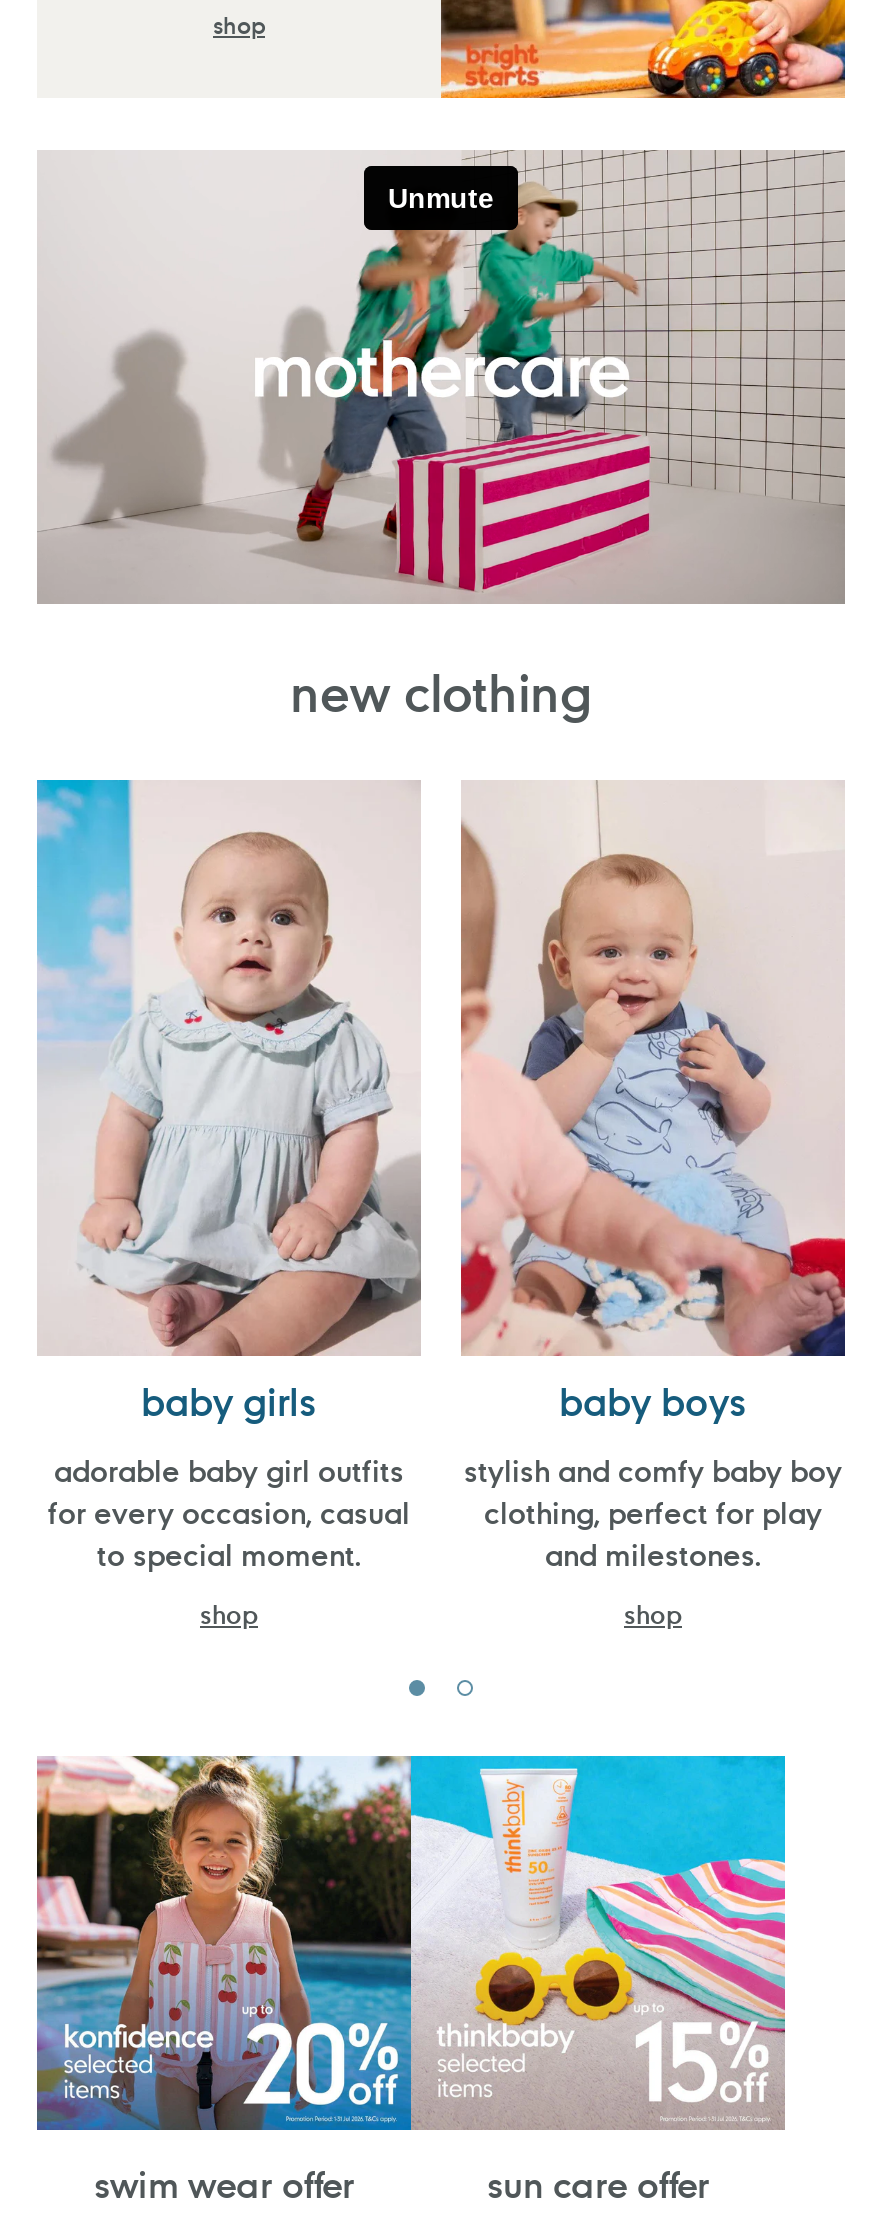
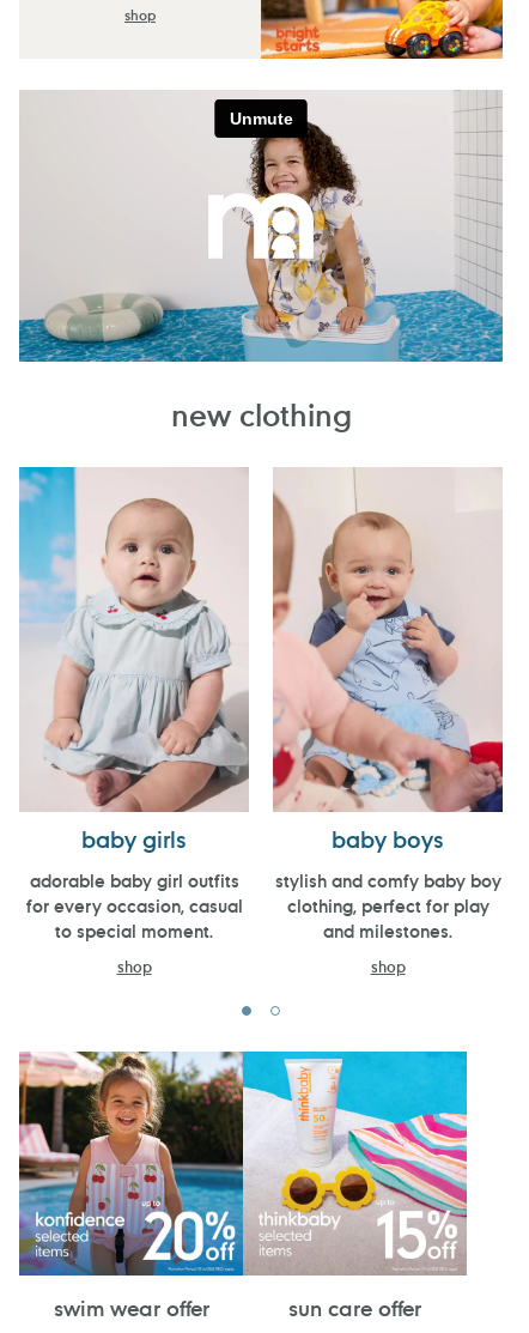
- [image]
+ [image]
